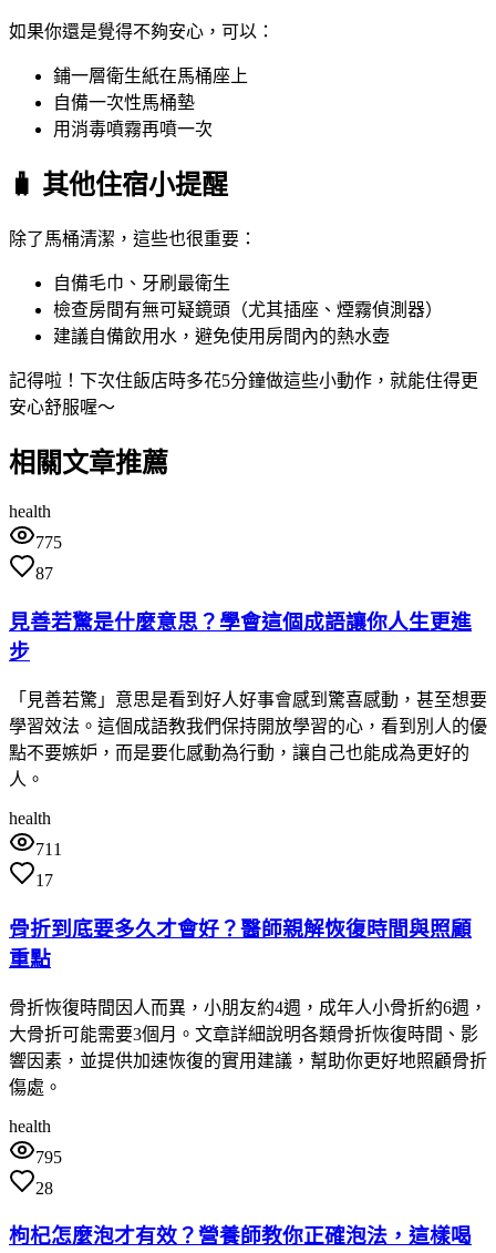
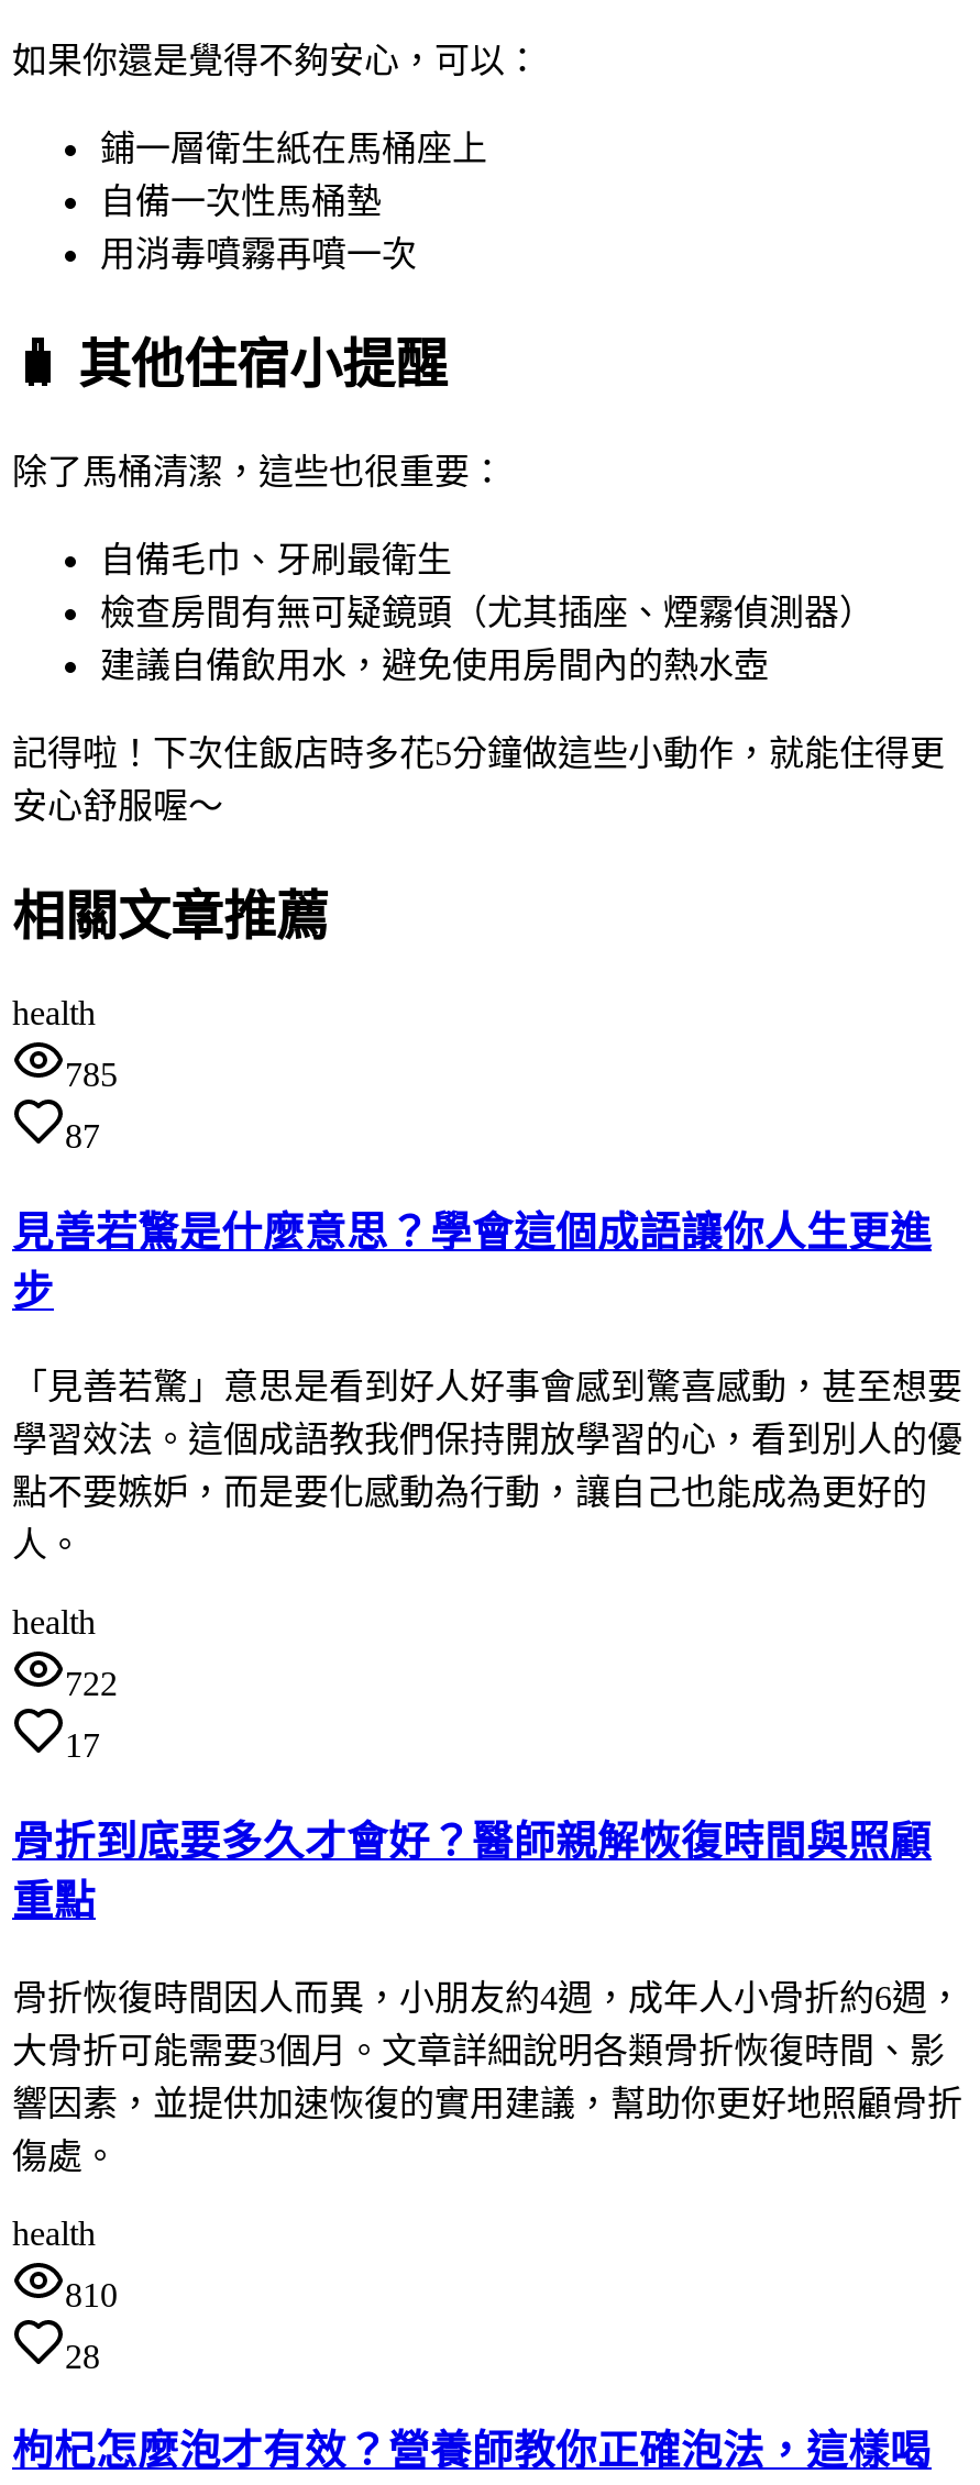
- 775
+ 785

- 711
+ 722

- 795
+ 810
